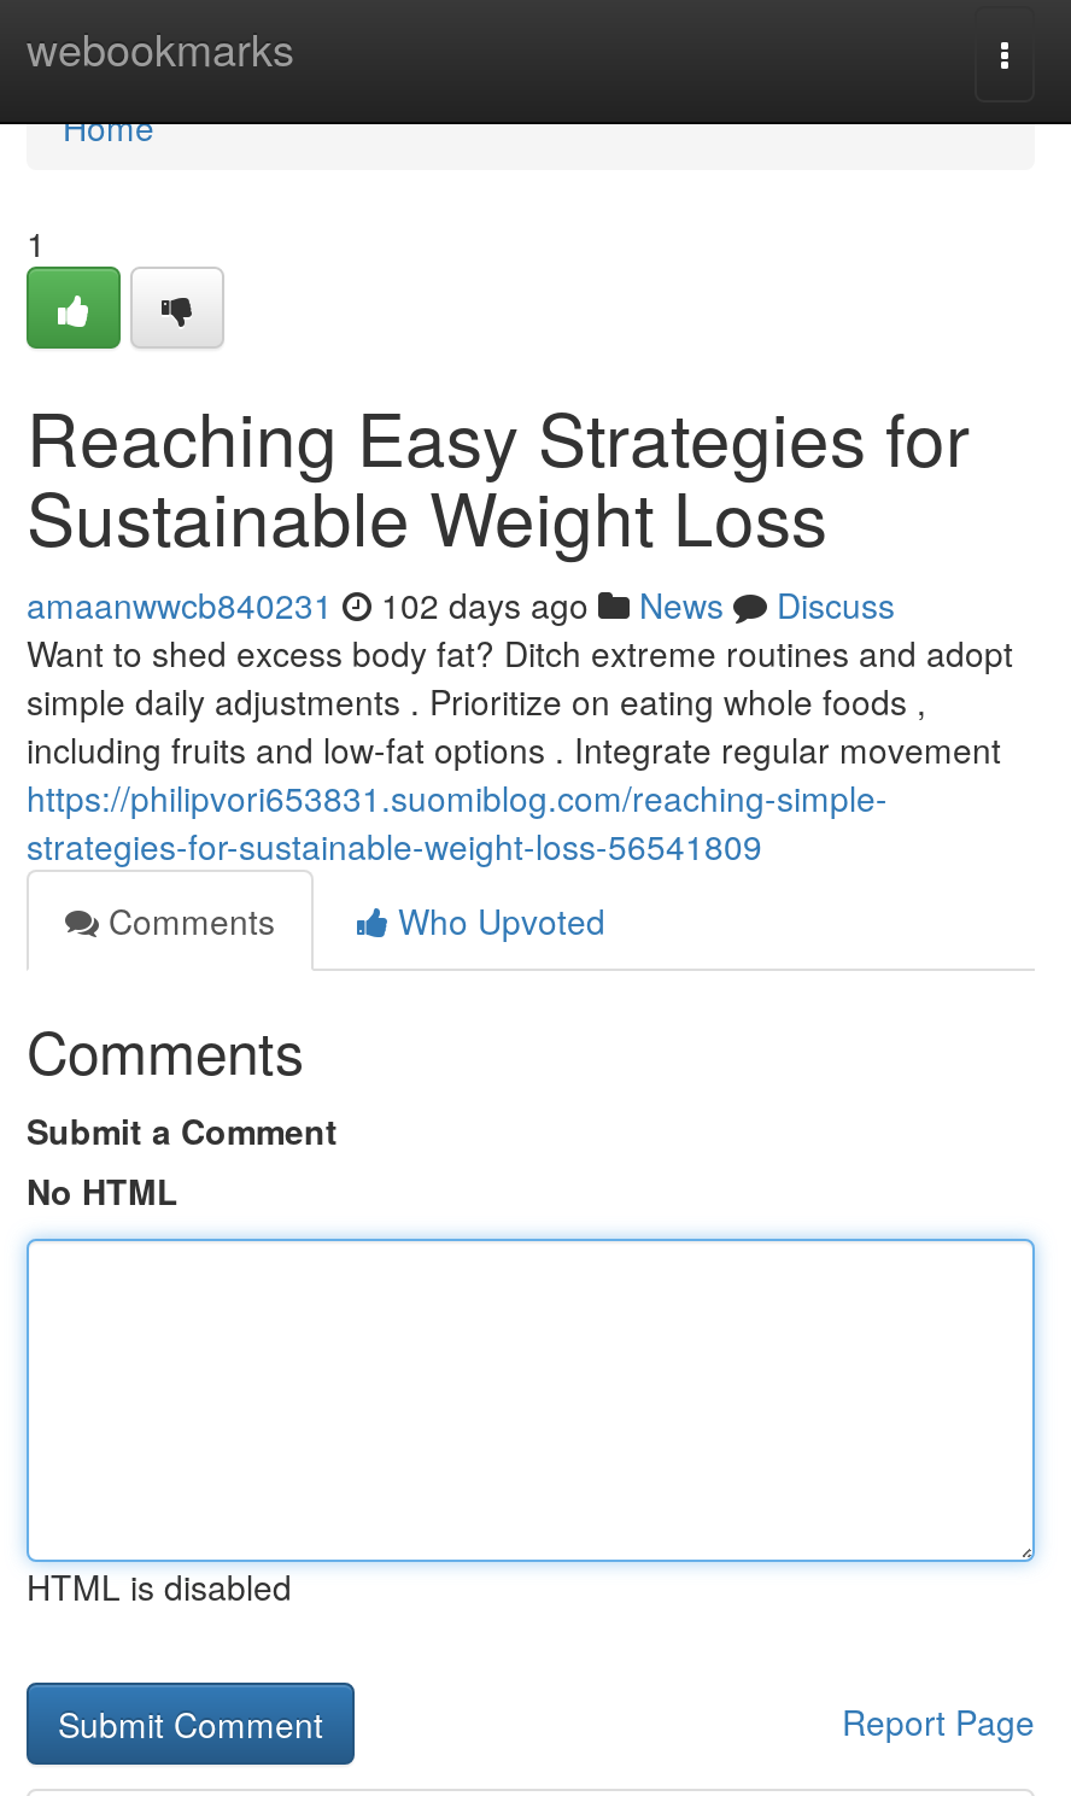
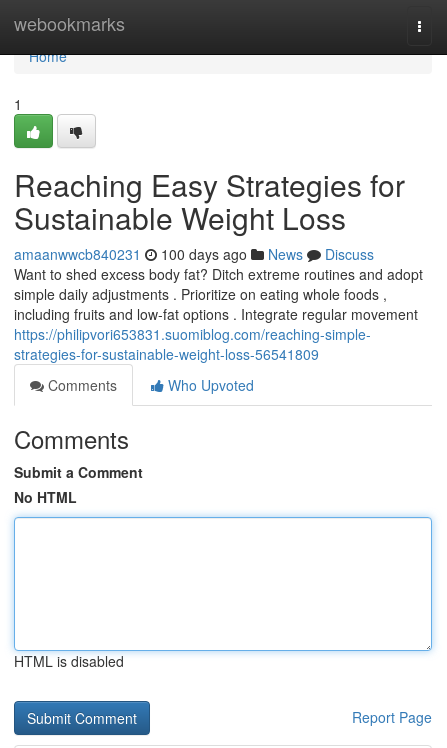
- amaanwwcb840231 102 days ago News Discuss
+ amaanwwcb840231 100 days ago News Discuss
